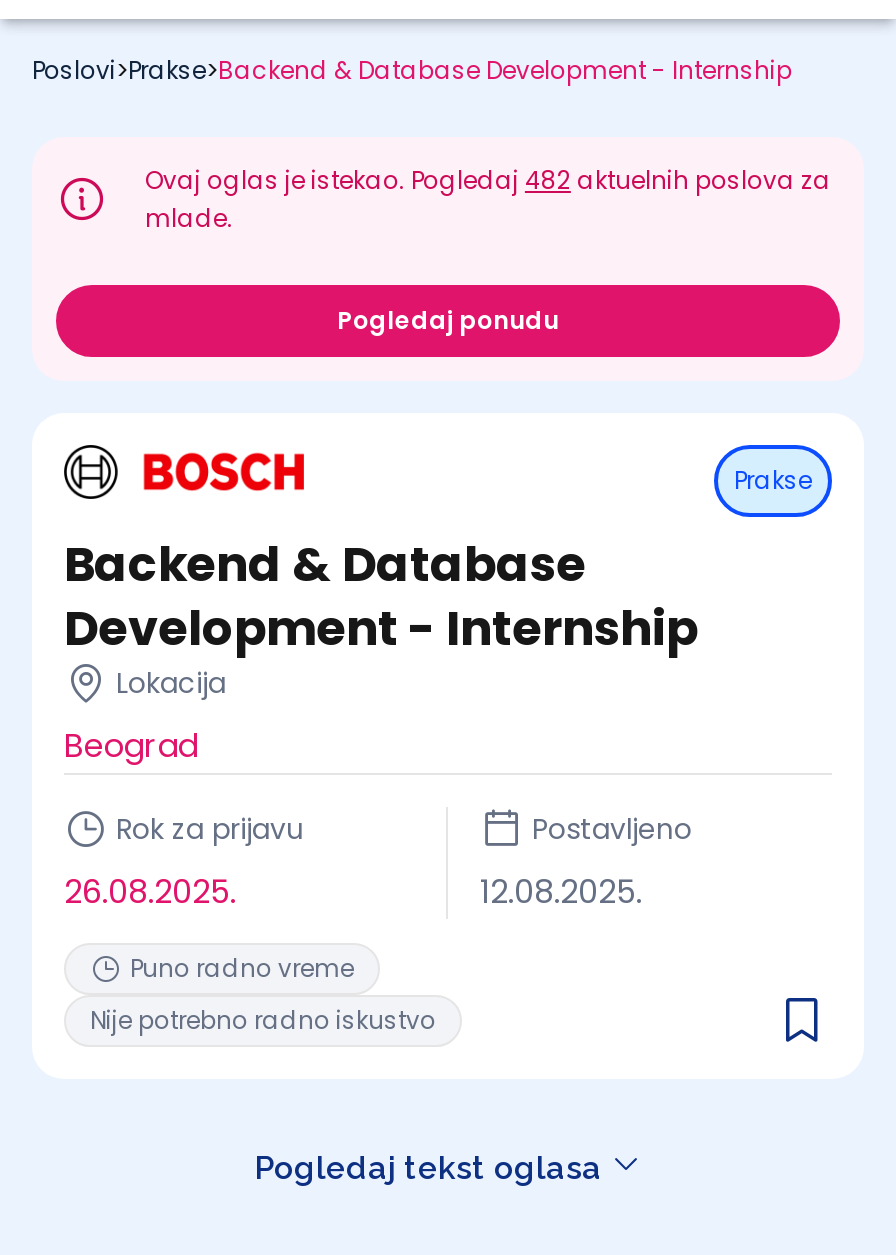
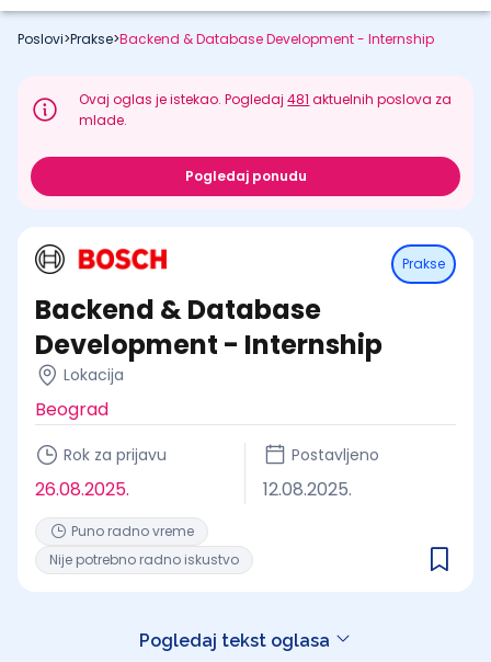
- Ovaj oglas je istekao. Pogledaj 482 aktuelnih poslova za
+ Ovaj oglas je istekao. Pogledaj 481 aktuelnih poslova za
